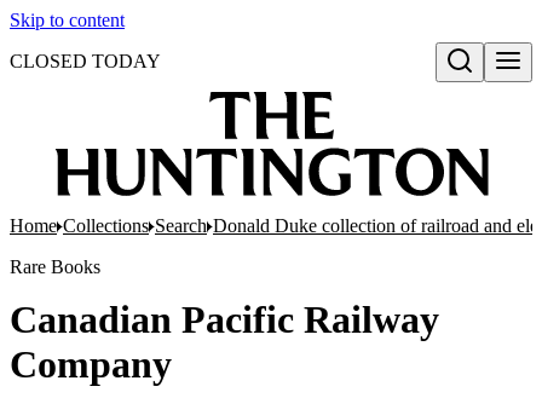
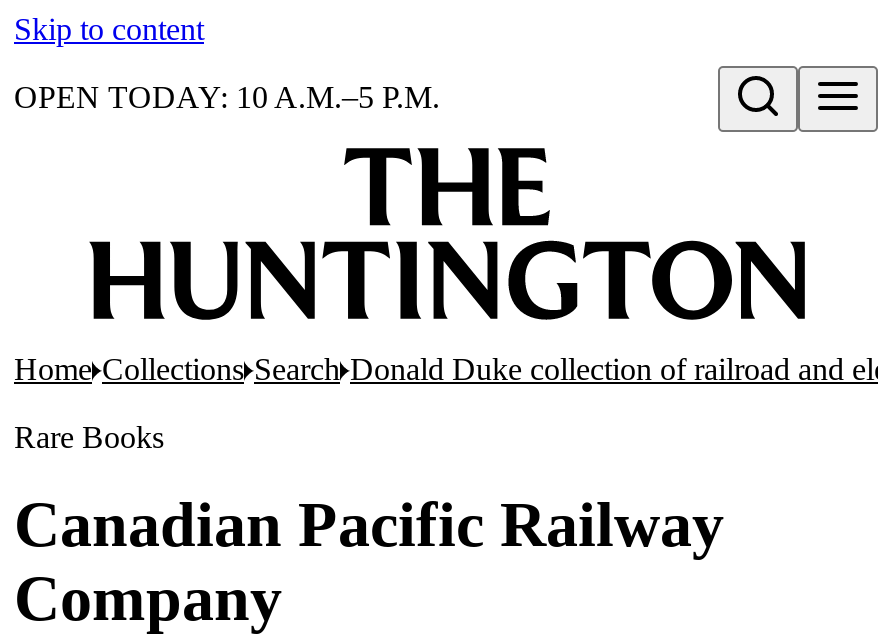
- CLOSED TODAY
+ OPEN TODAY: 10 A.M.–5 P.M.
